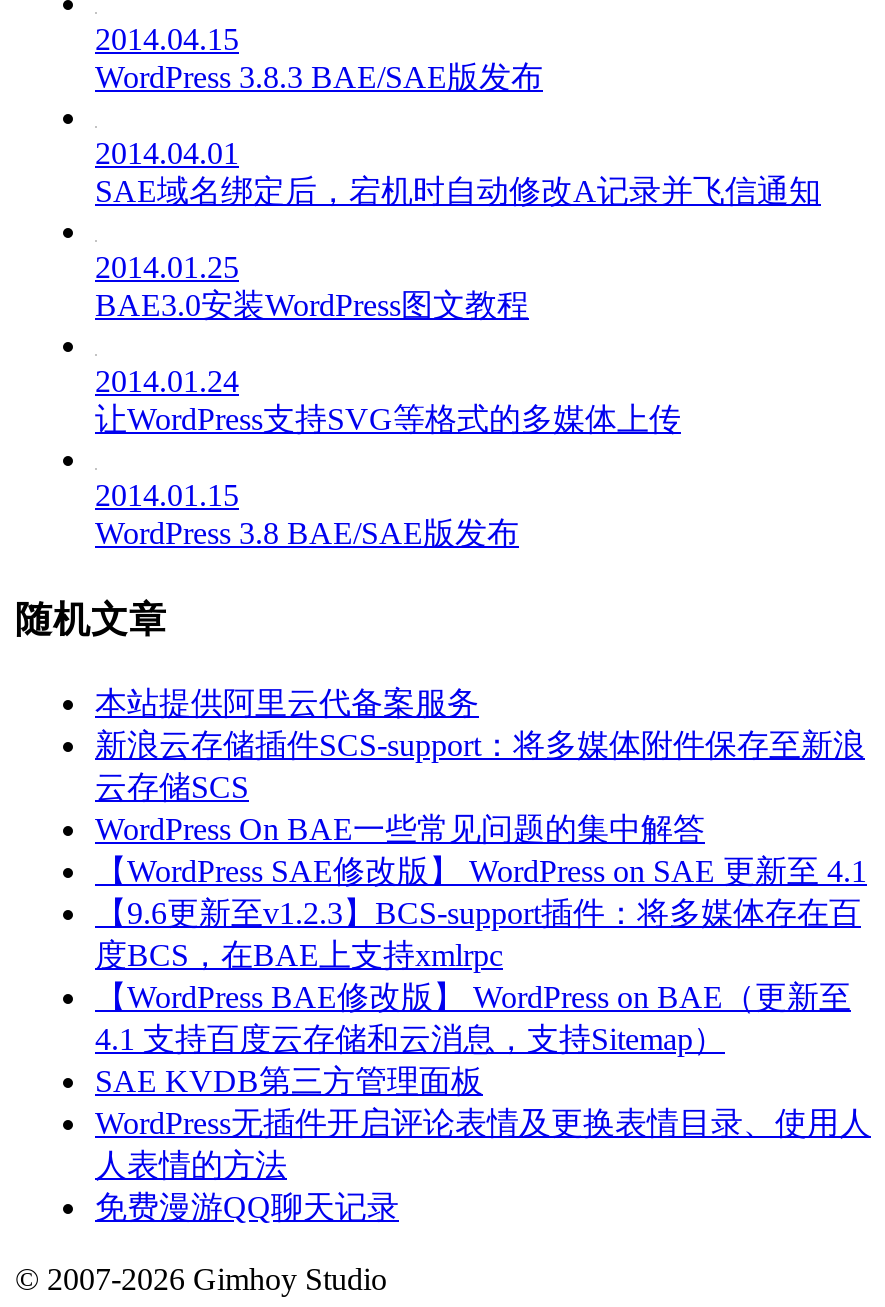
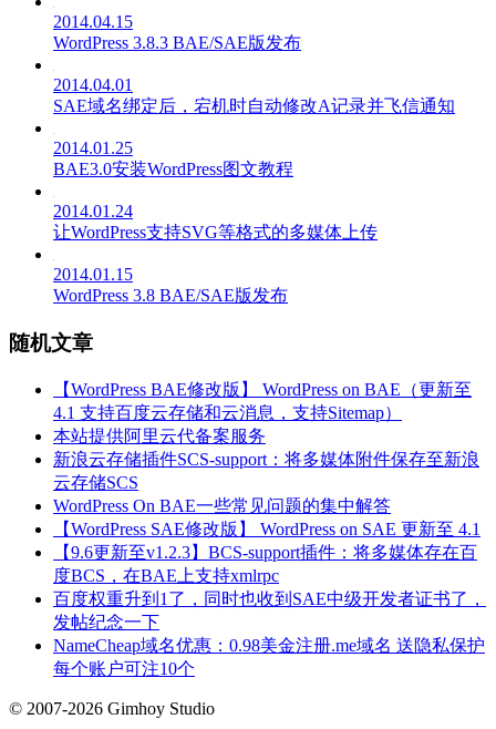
moved down: 本站提供阿里云代备案服务 | 新浪云存储插件SCS-support：将多媒体附件保存至新浪 | 云存储SCS | WordPress On BAE一些常见问题的集中解答 | 【WordPress SAE修改版】 WordPress on SAE 更新至 4.1 | 【9.6更新至v1.2.3】BCS-support插件：将多媒体存在百 | 度BCS，在BAE上支持xmlrpc

moved up: 【WordPress BAE修改版】 WordPress on BAE（更新至 | 4.1 支持百度云存储和云消息，支持Sitemap）

- SAE KVDB第三方管理面板
- WordPress无插件开启评论表情及更换表情目录、使用人
- 人表情的方法
- 免费漫游QQ聊天记录
+ 百度权重升到1了，同时也收到SAE中级开发者证书了，
+ 发帖纪念一下
+ NameCheap域名优惠：0.98美金注册.me域名 送隐私保护
+ 每个账户可注10个
